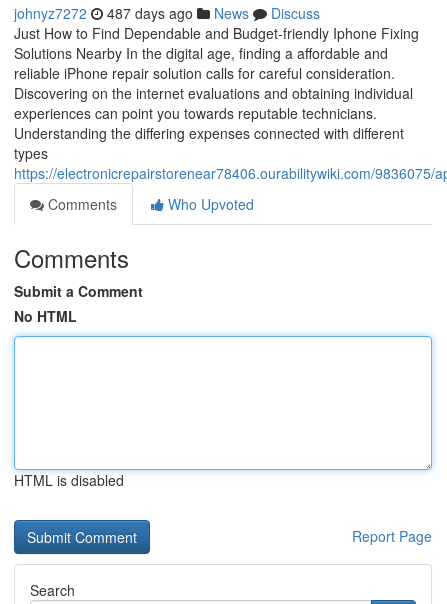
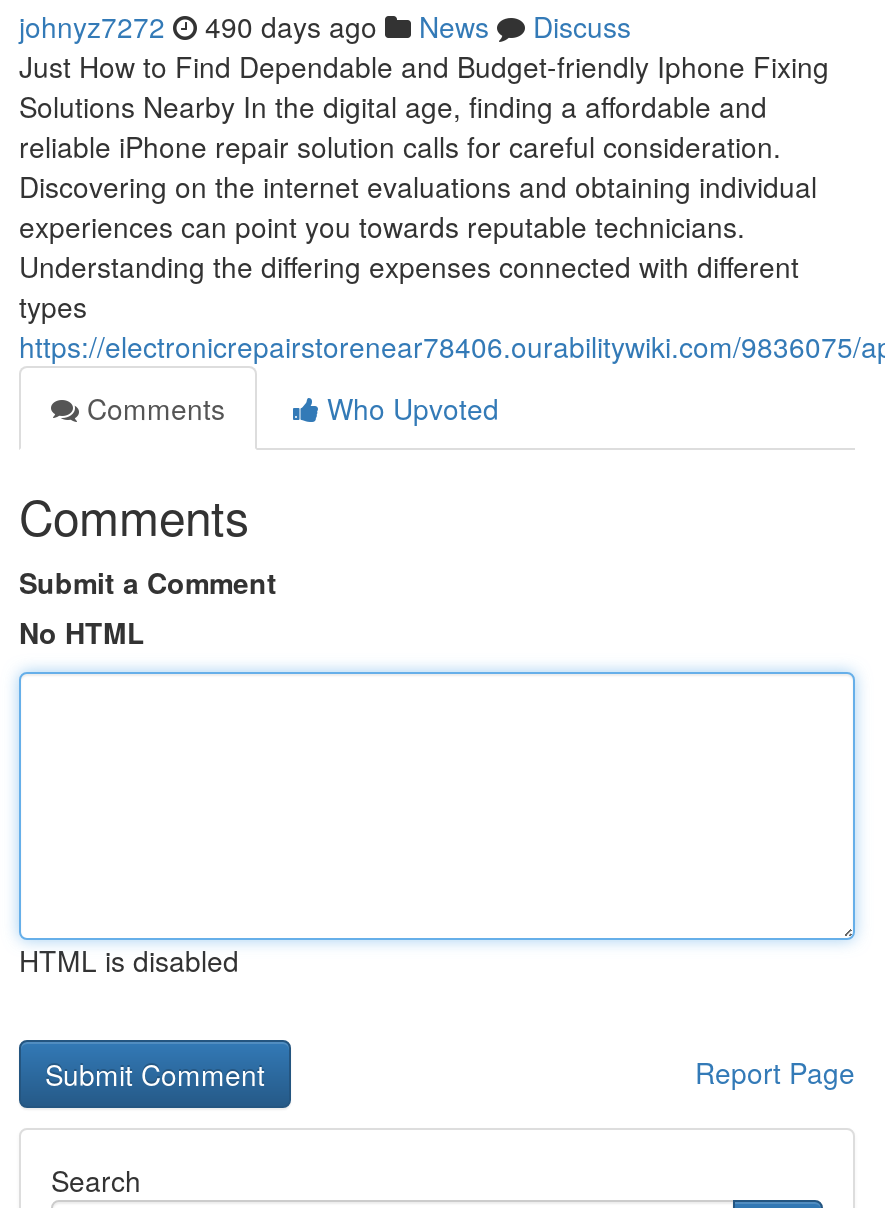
- johnyz7272 487 days ago News Discuss
+ johnyz7272 490 days ago News Discuss
